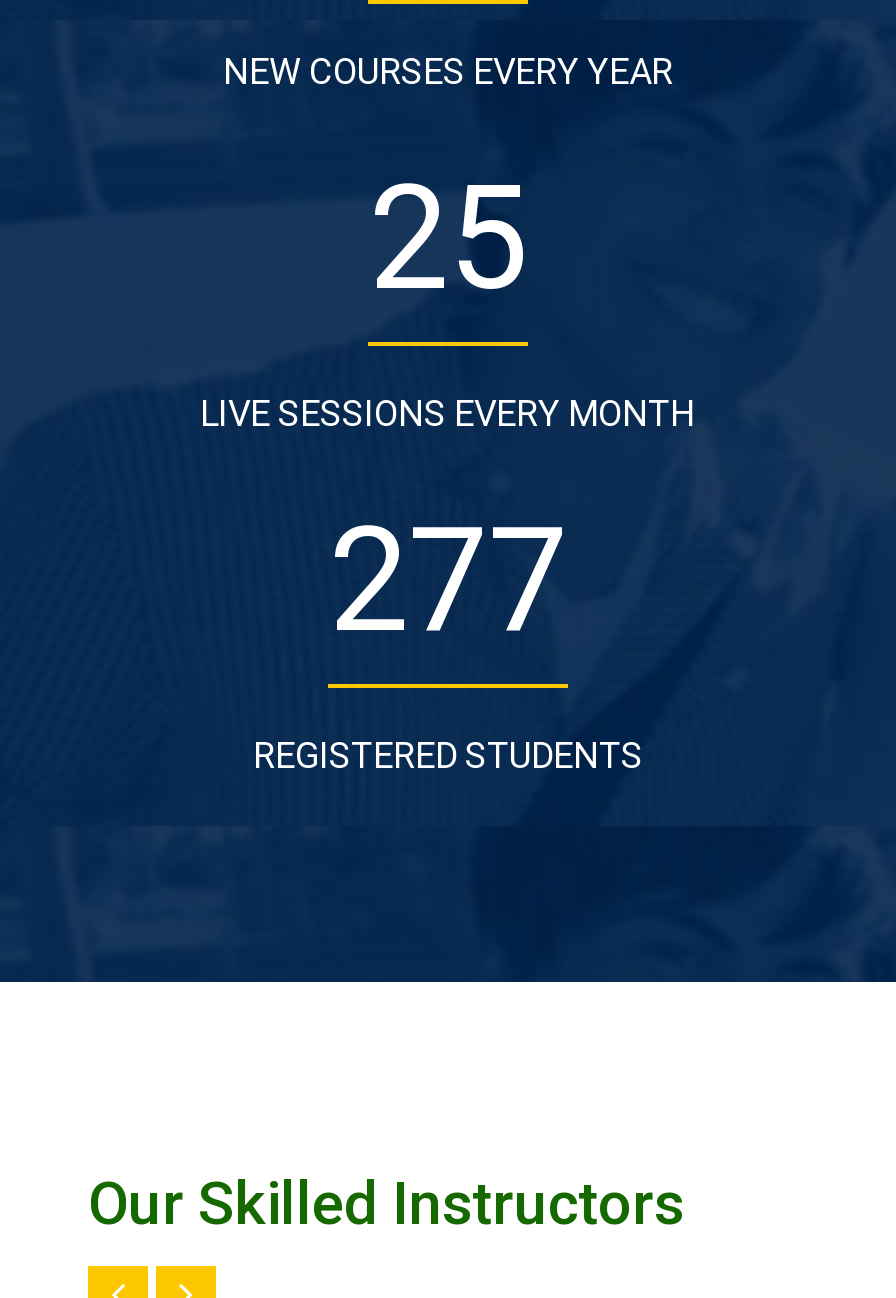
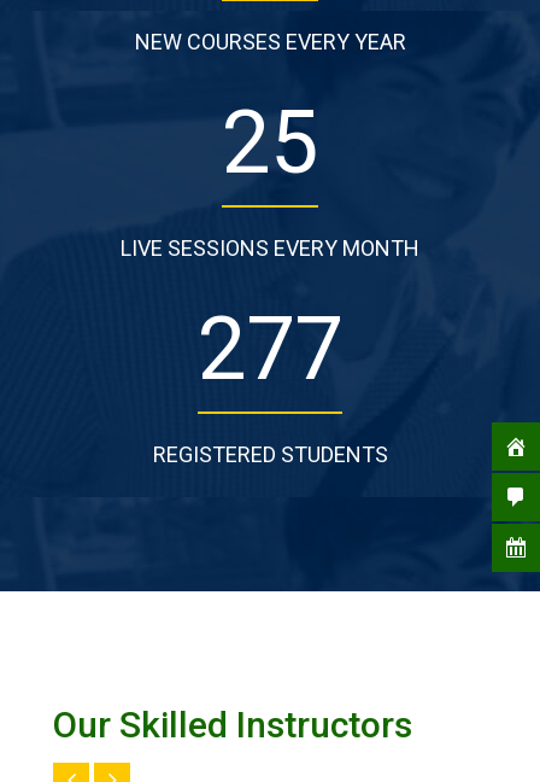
+ [image]
